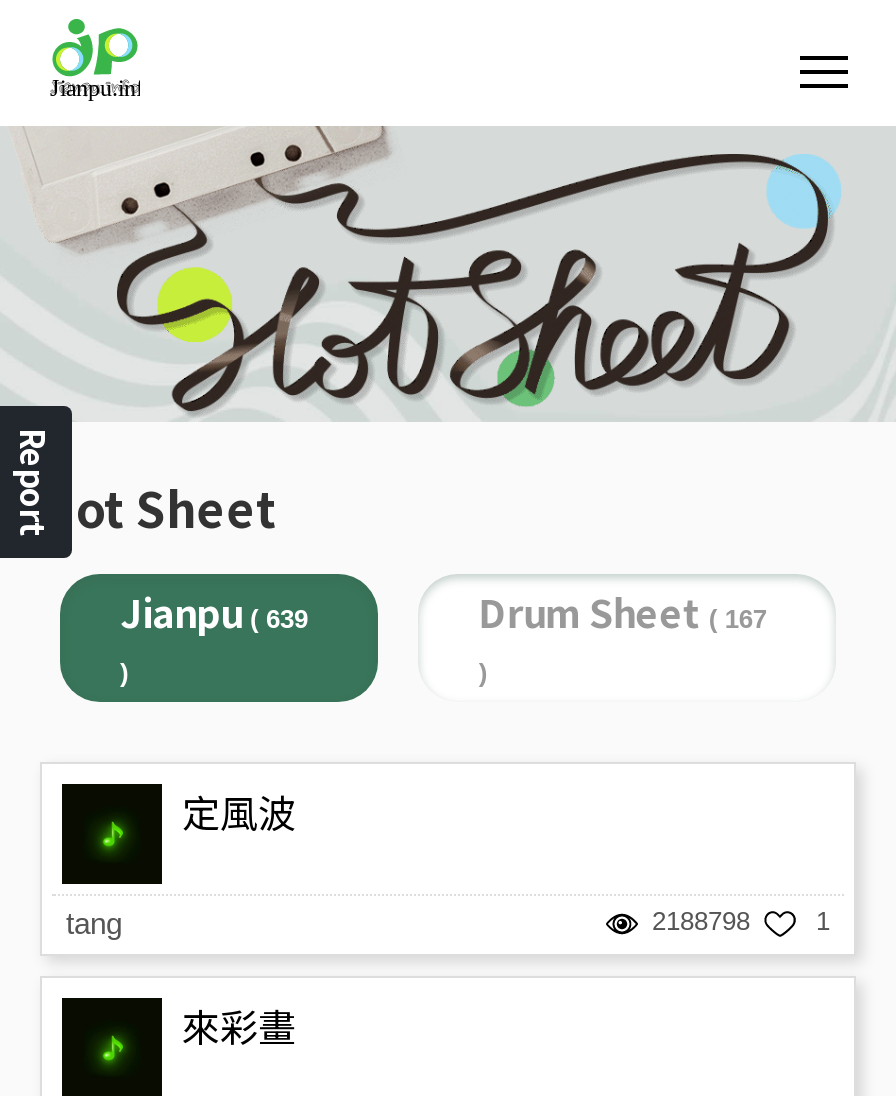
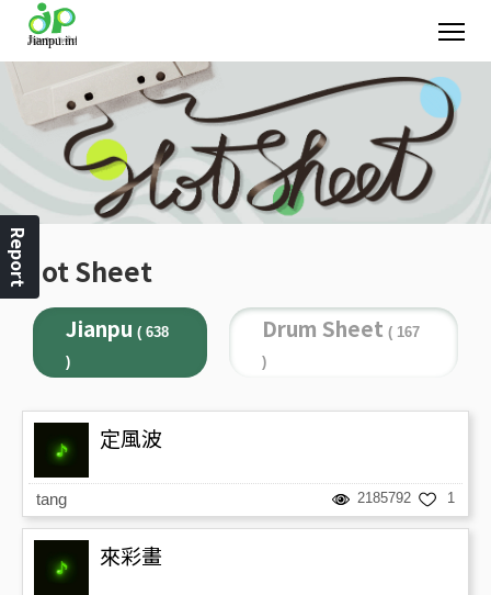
- Jianpu( 639
+ Jianpu( 638

- 2188798
+ 2185792
